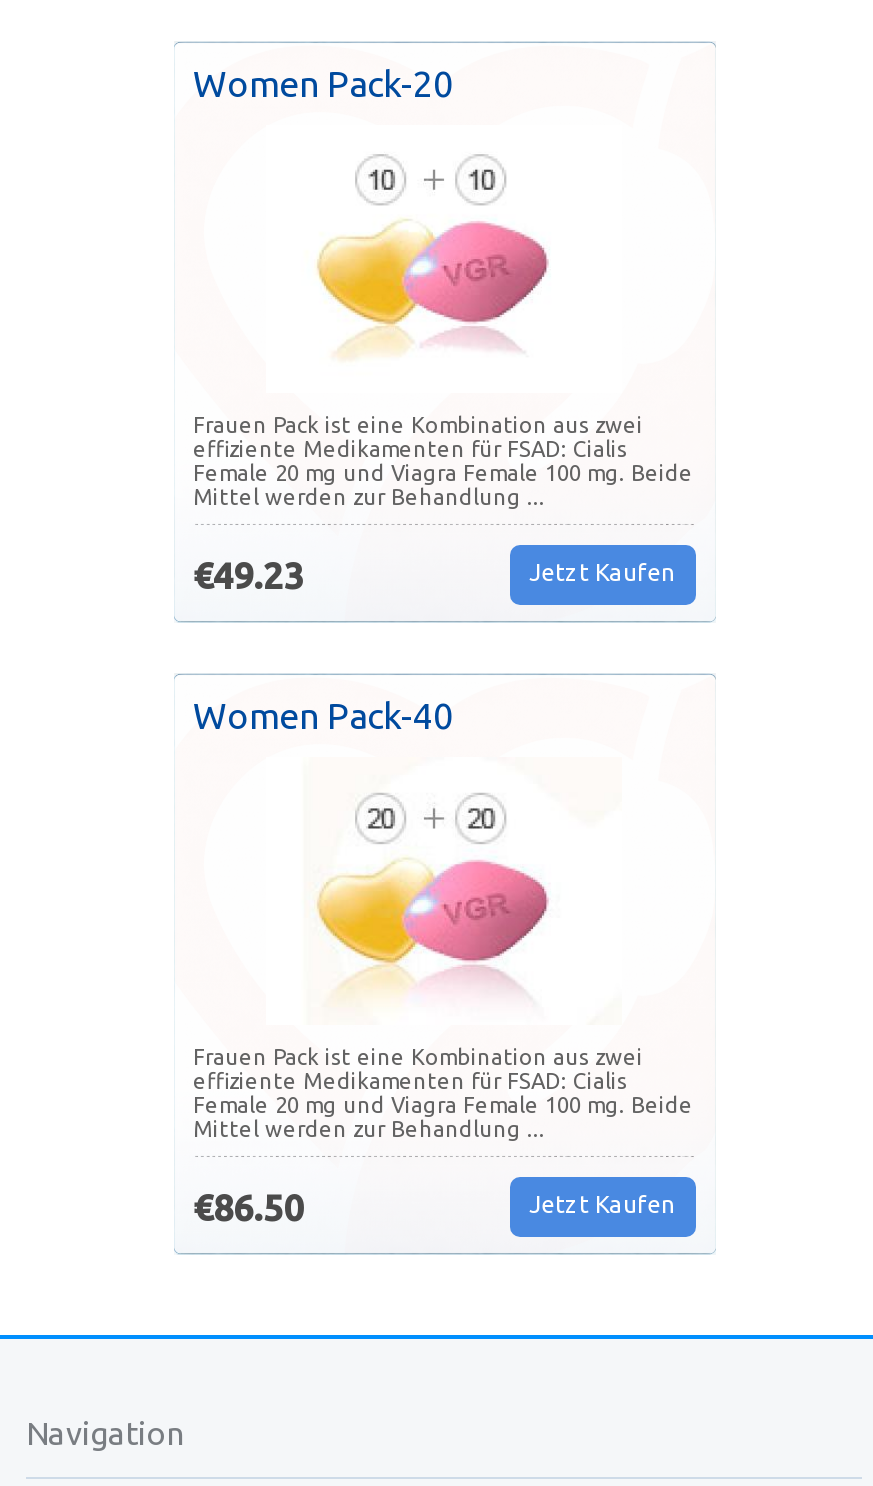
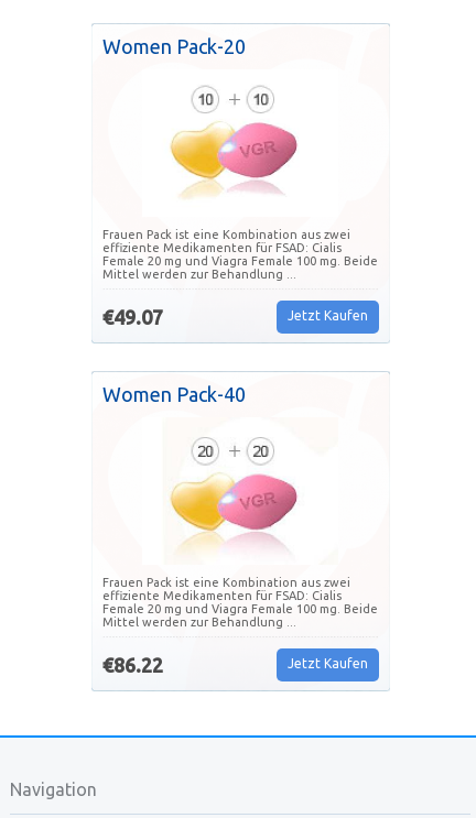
- €49.23
+ €49.07

- €86.50
+ €86.22
